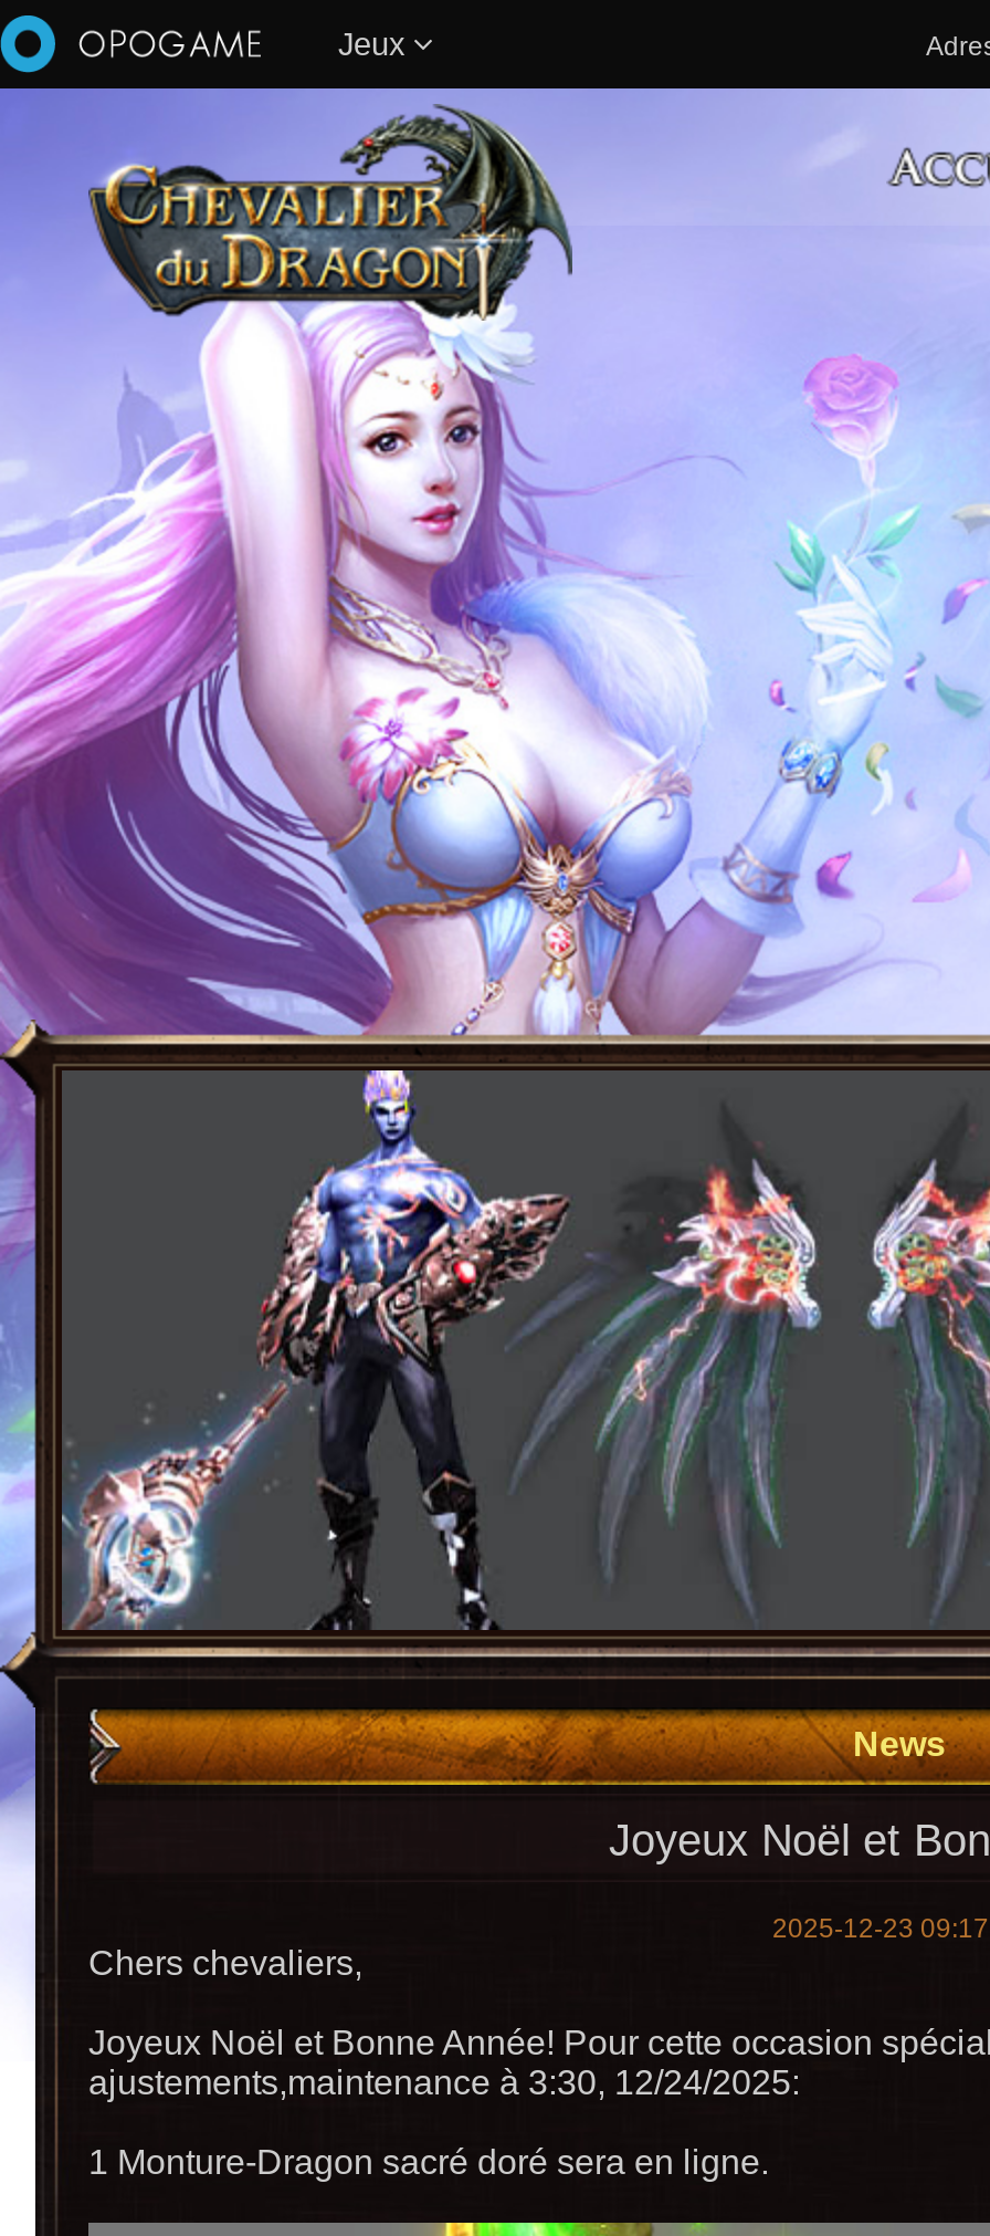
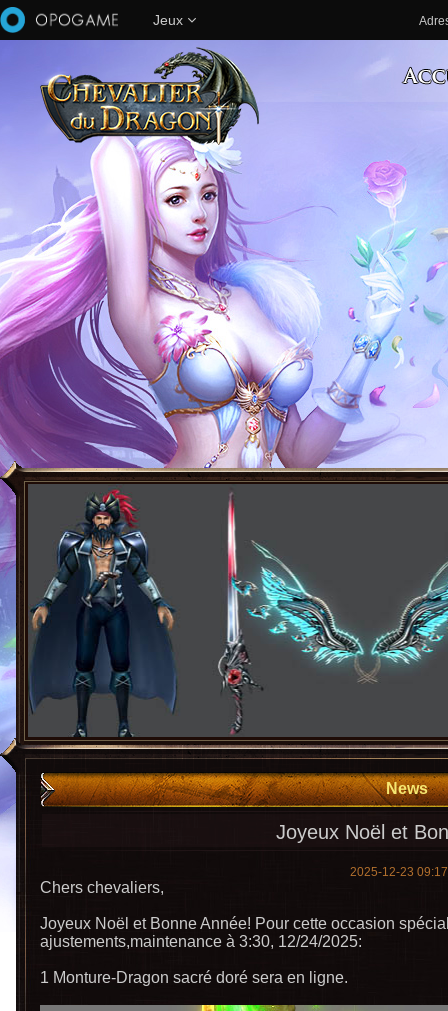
- [image]
+ [image]
